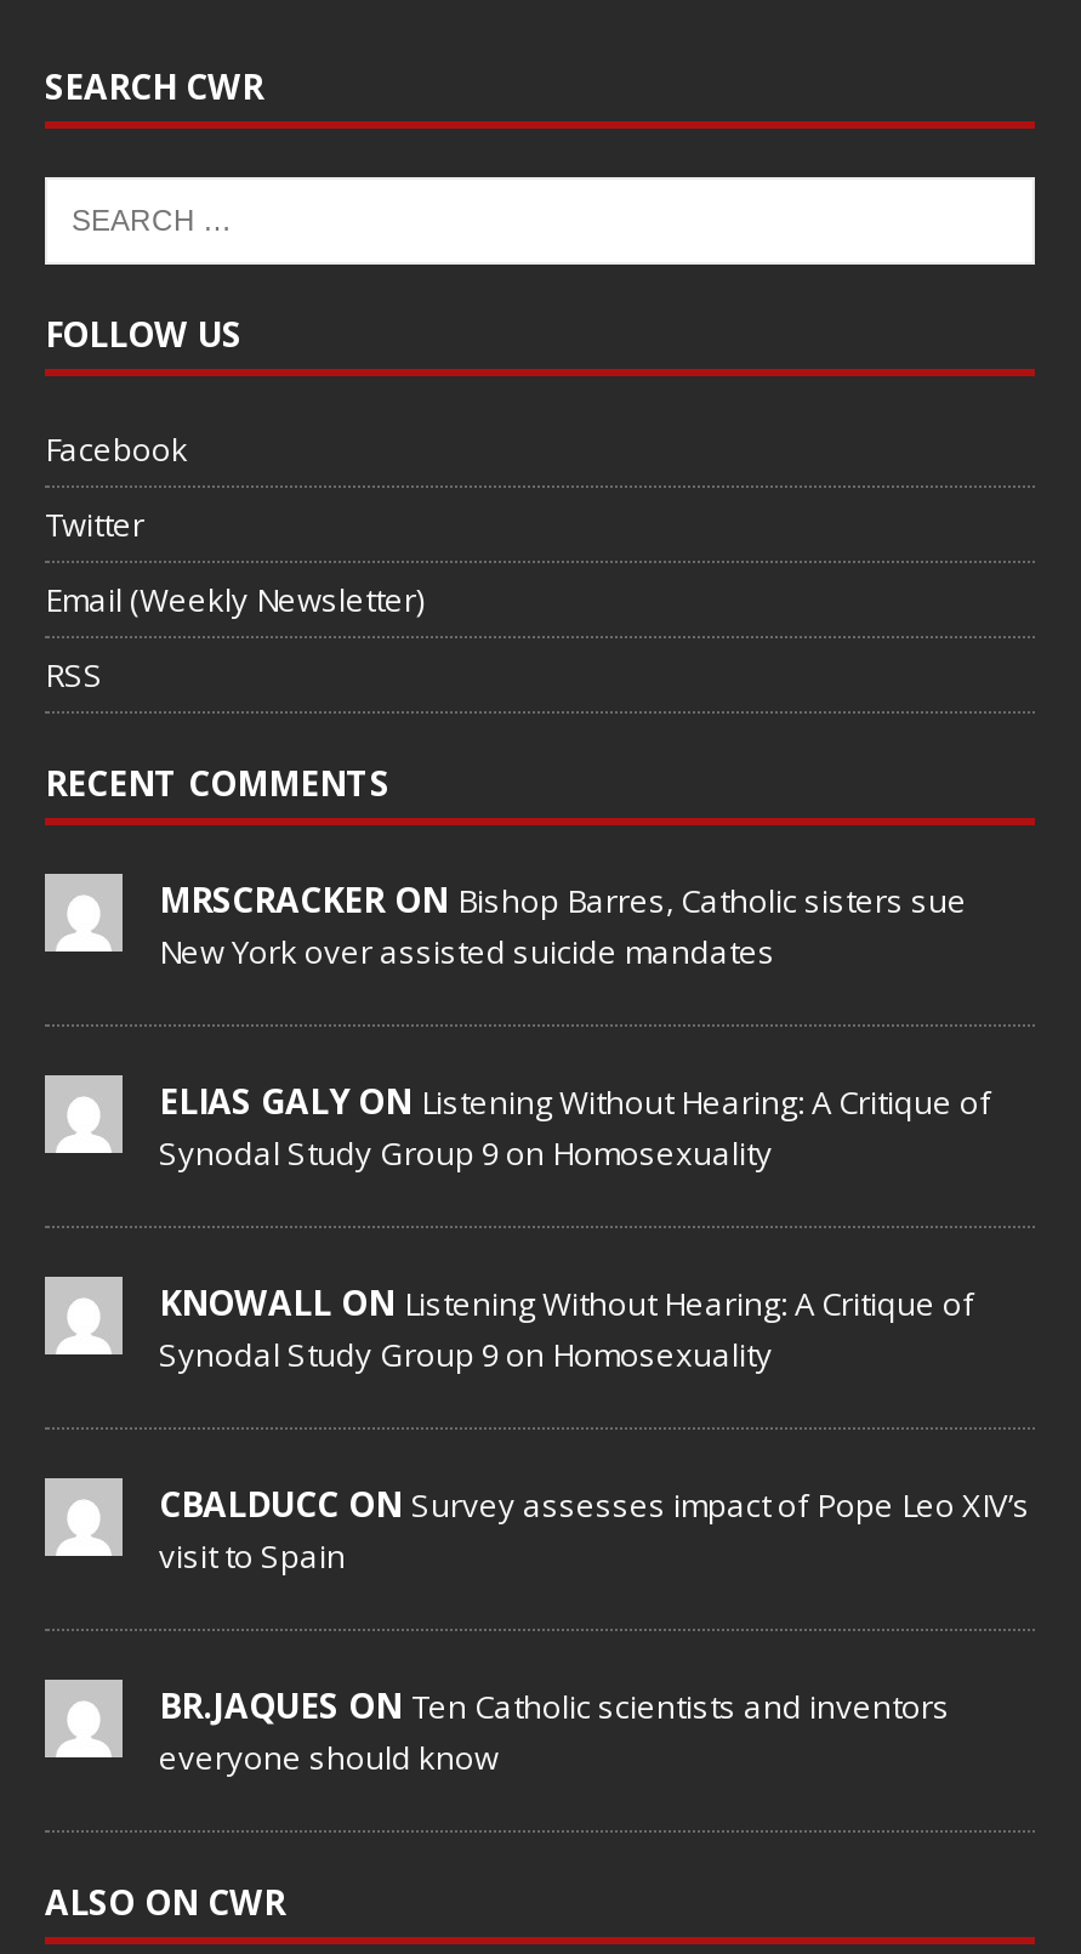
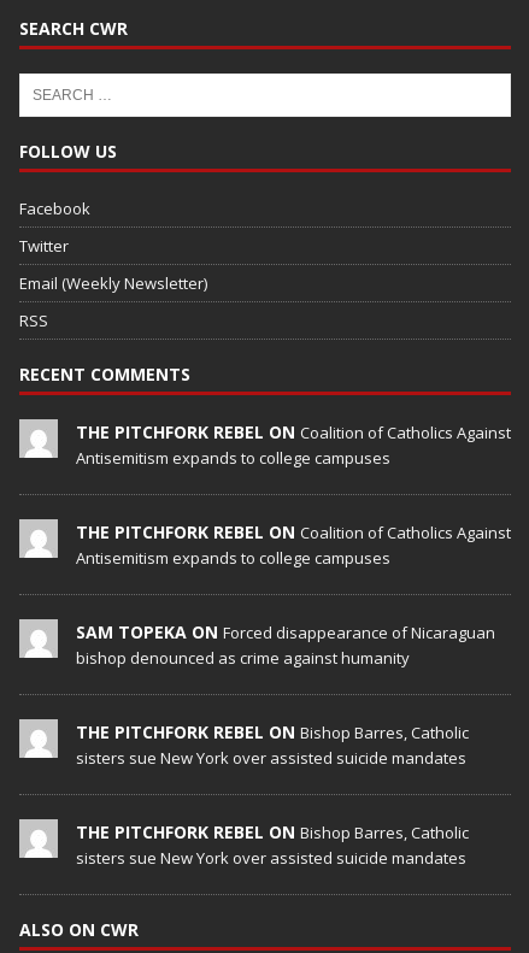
- MRSCRACKER ON Bishop Barres, Catholic sisters sue
- New York over assisted suicide mandates
+ THE PITCHFORK REBEL ON Coalition of Catholics Against
+ Antisemitism expands to college campuses

- ELIAS GALY ON Listening Without Hearing: A Critique of
- Synodal Study Group 9 on Homosexuality
+ THE PITCHFORK REBEL ON Coalition of Catholics Against
+ Antisemitism expands to college campuses

- KNOWALL ON Listening Without Hearing: A Critique of
- Synodal Study Group 9 on Homosexuality
+ SAM TOPEKA ON Forced disappearance of Nicaraguan
+ bishop denounced as crime against humanity

- CBALDUCC ON Survey assesses impact of Pope Leo XIV’s
- visit to Spain
+ THE PITCHFORK REBEL ON Bishop Barres, Catholic
+ sisters sue New York over assisted suicide mandates

- BR.JAQUES ON Ten Catholic scientists and inventors
- everyone should know
+ THE PITCHFORK REBEL ON Bishop Barres, Catholic
+ sisters sue New York over assisted suicide mandates
